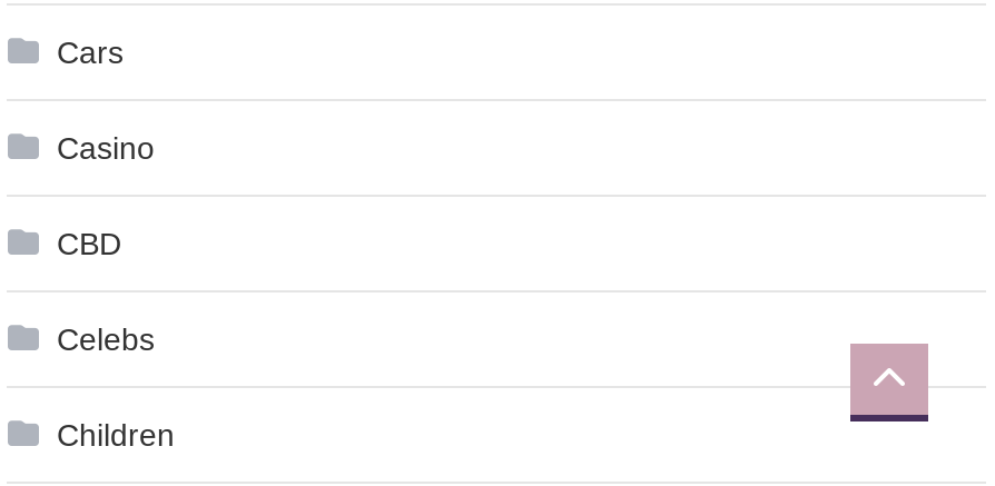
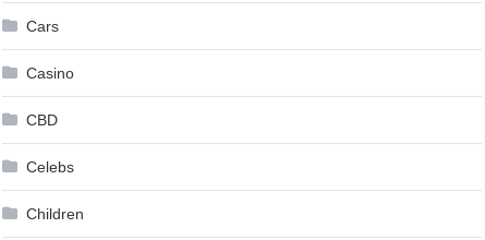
- [image]
